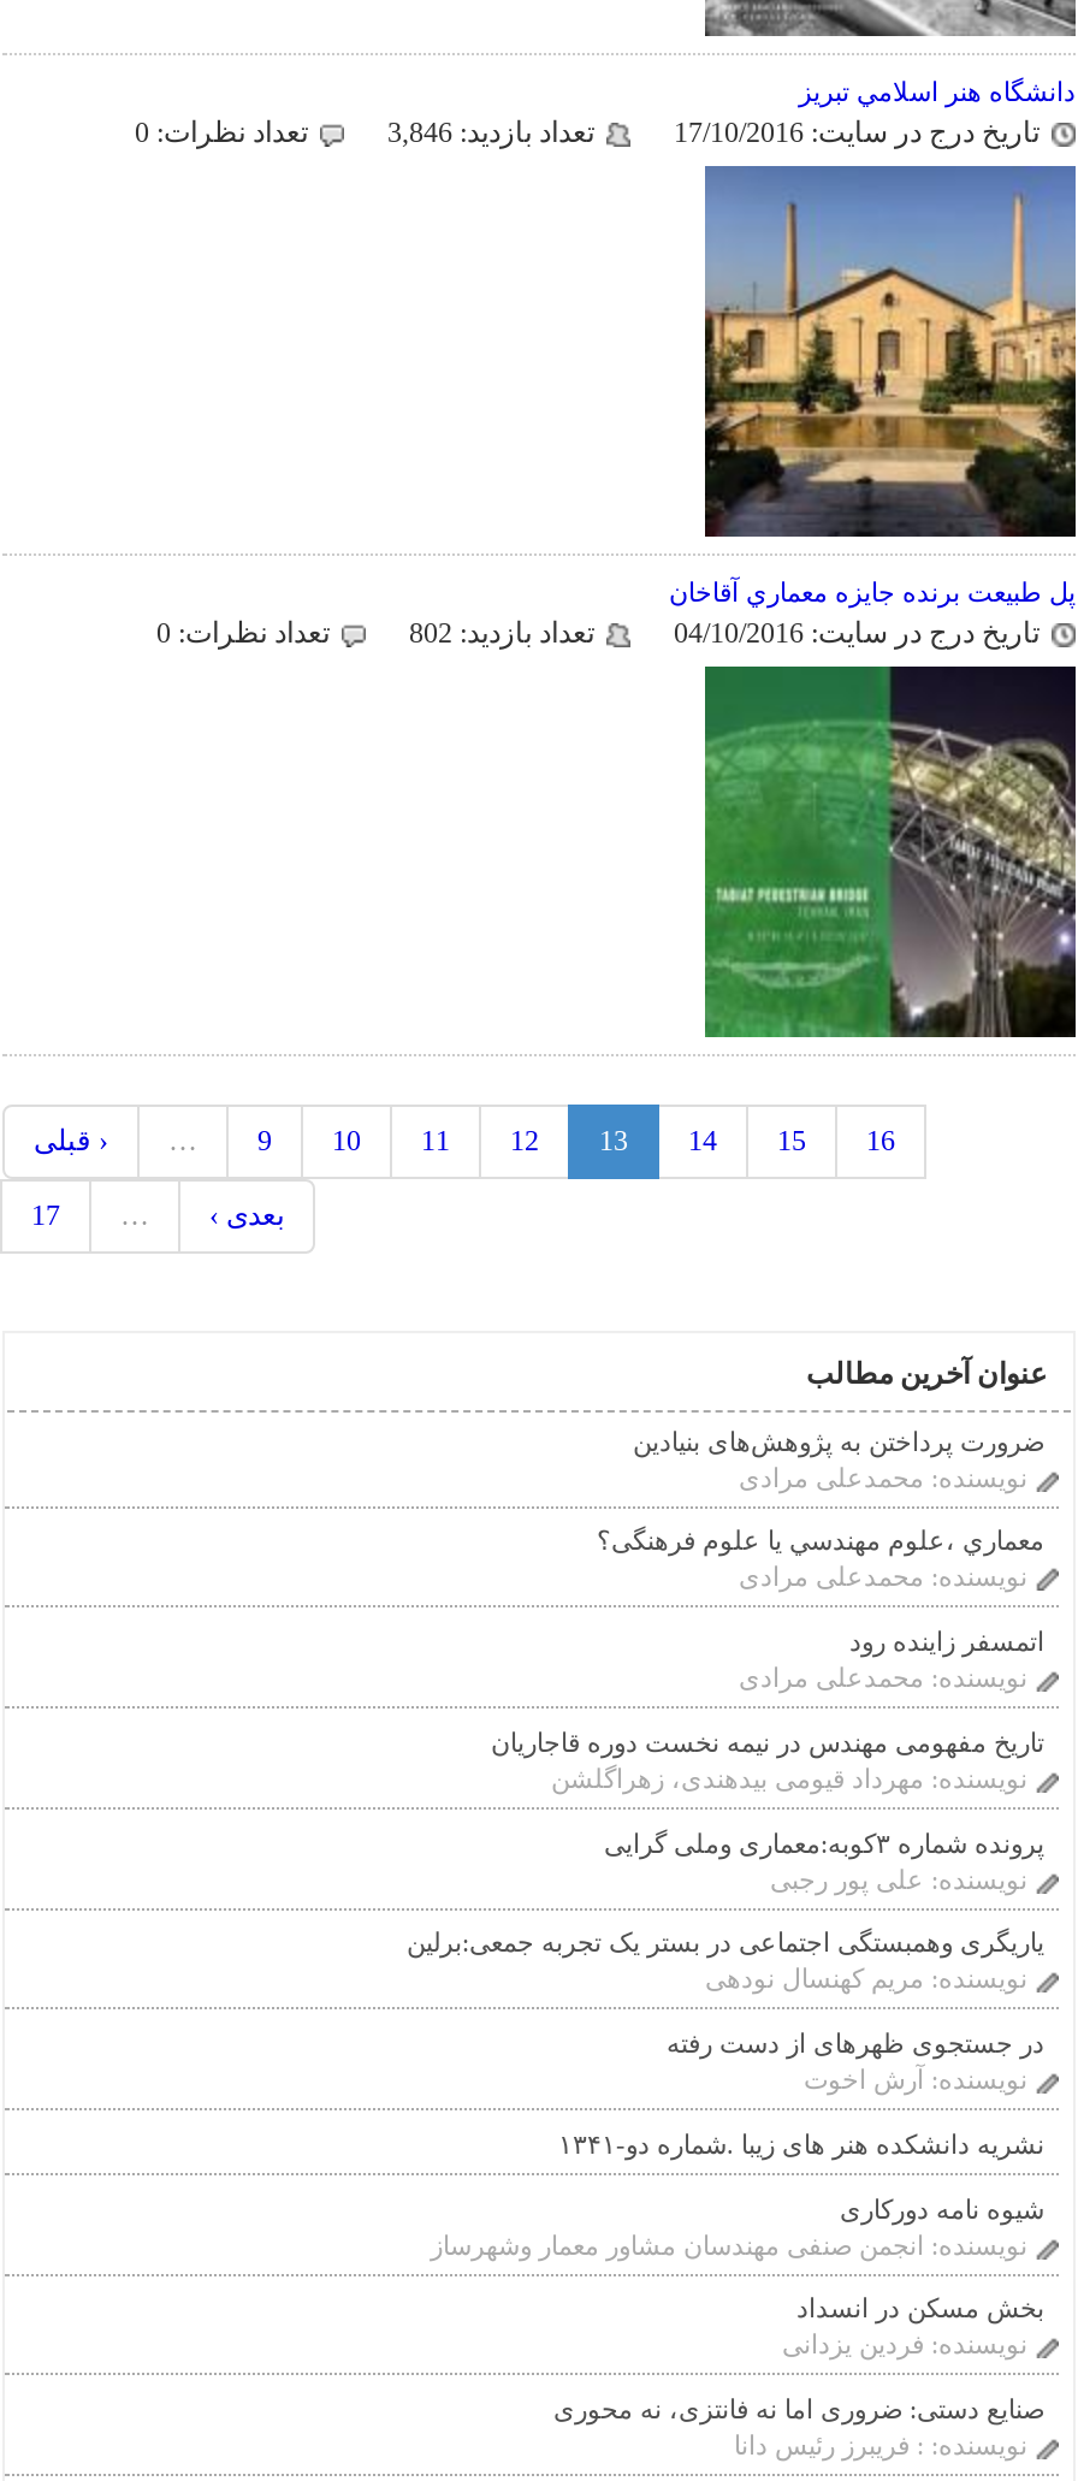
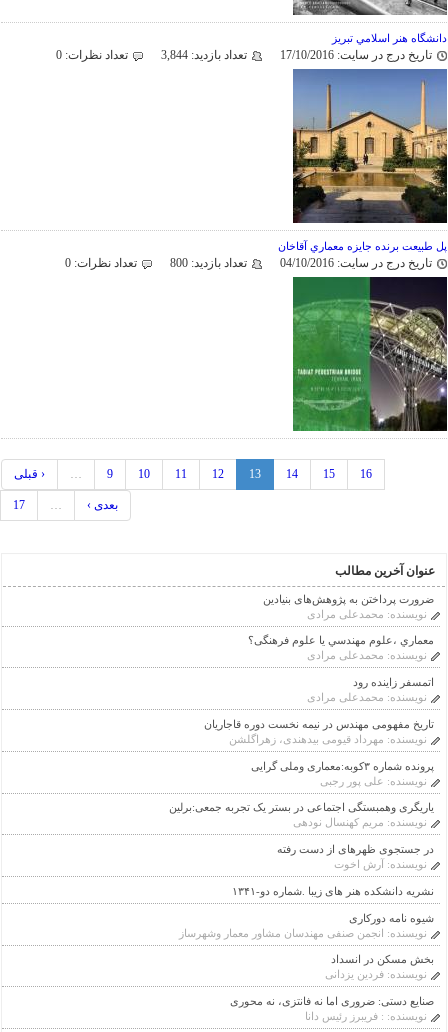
- تعداد بازدید: 3,846
+ تعداد بازدید: 3,844

- تعداد بازدید: 802
+ تعداد بازدید: 800
